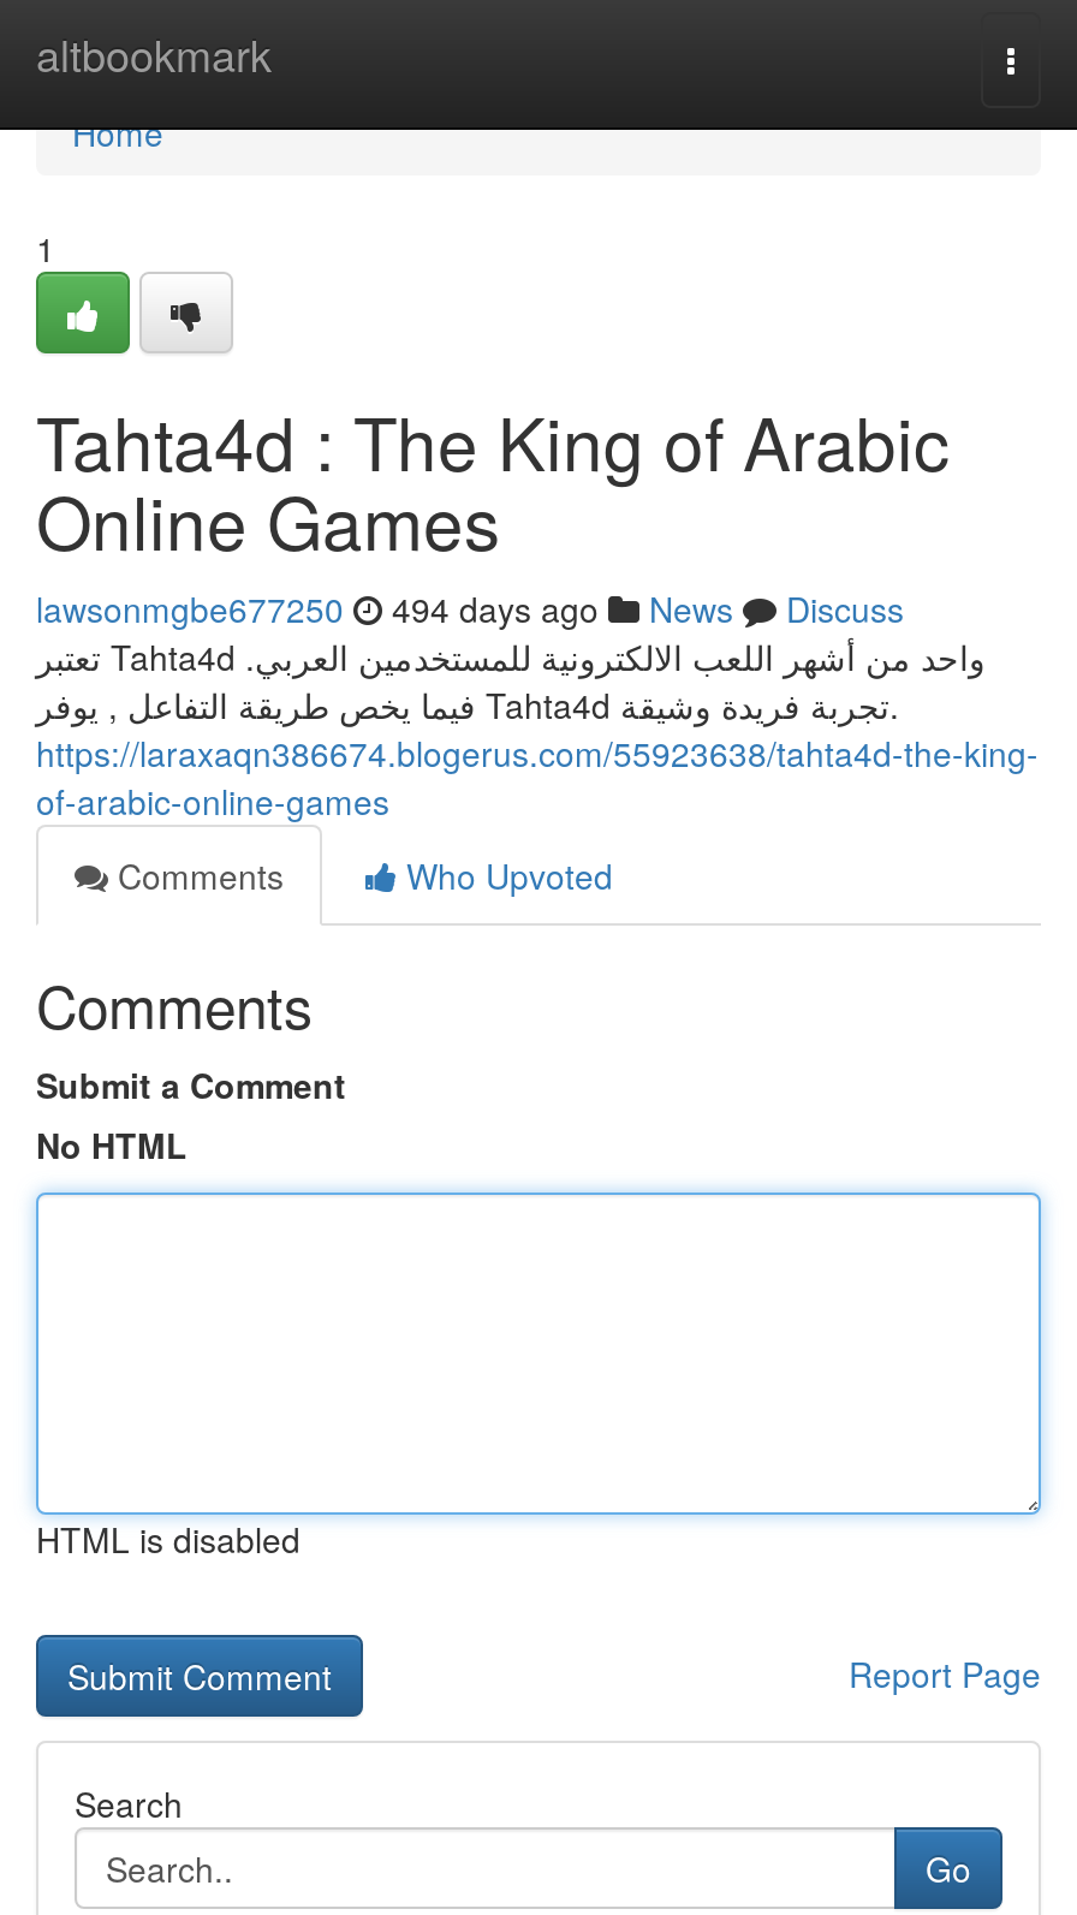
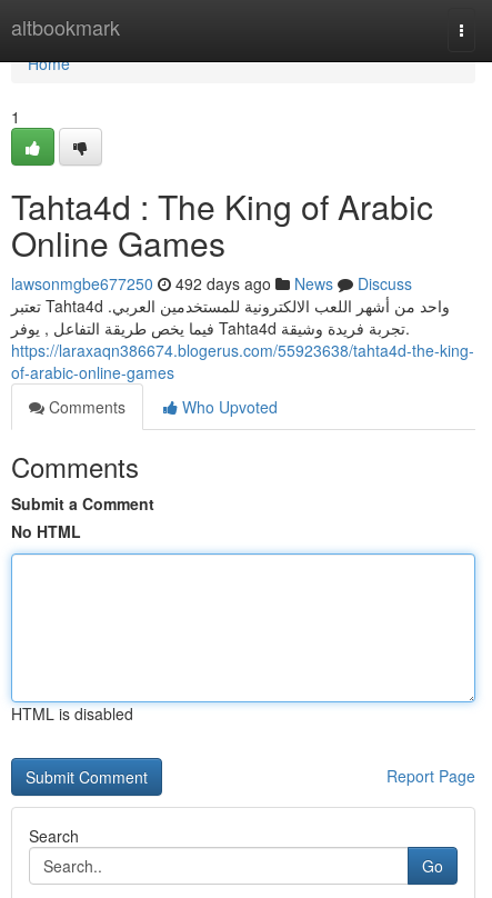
- lawsonmgbe677250 494 days ago News Discuss
+ lawsonmgbe677250 492 days ago News Discuss
